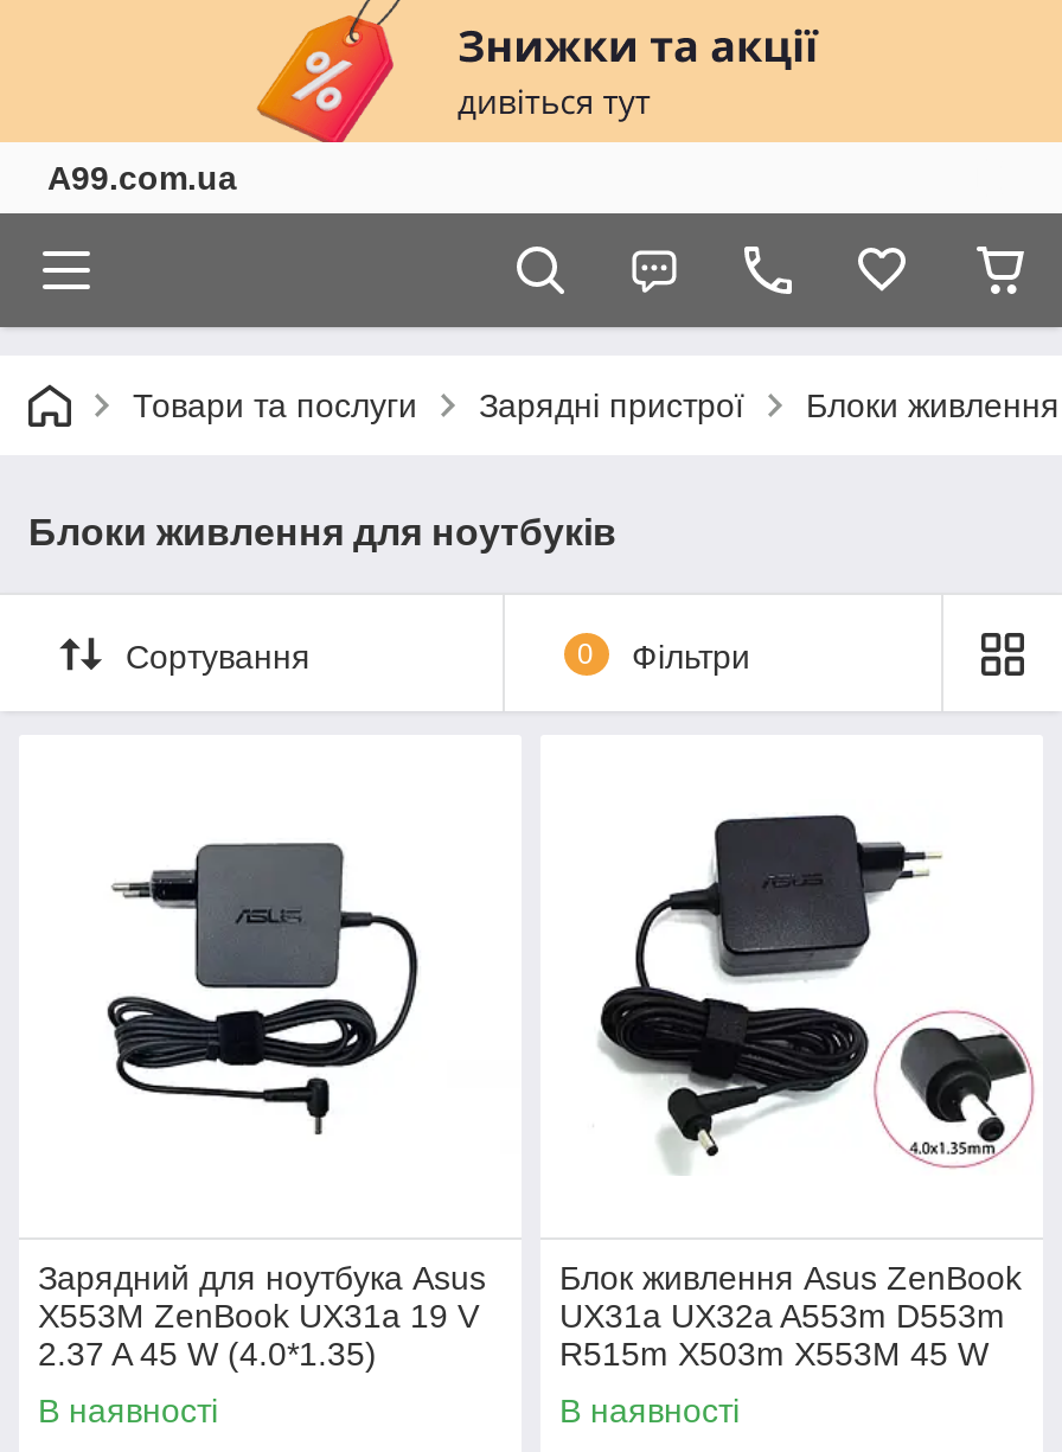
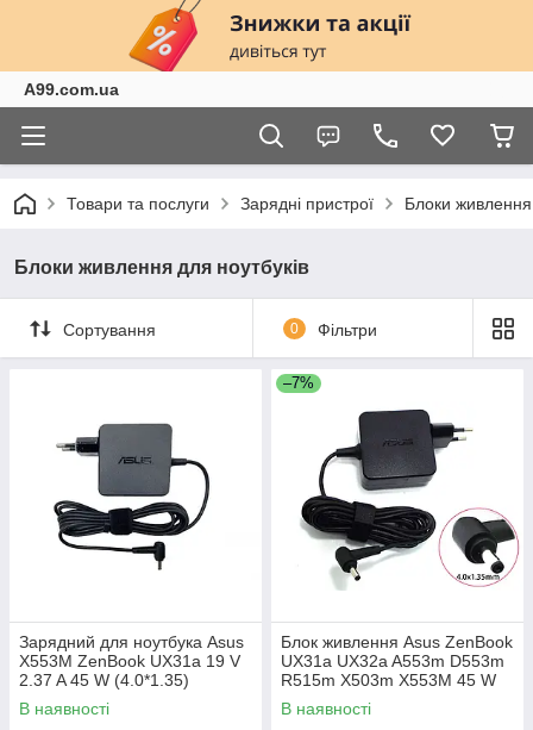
+ –7%
